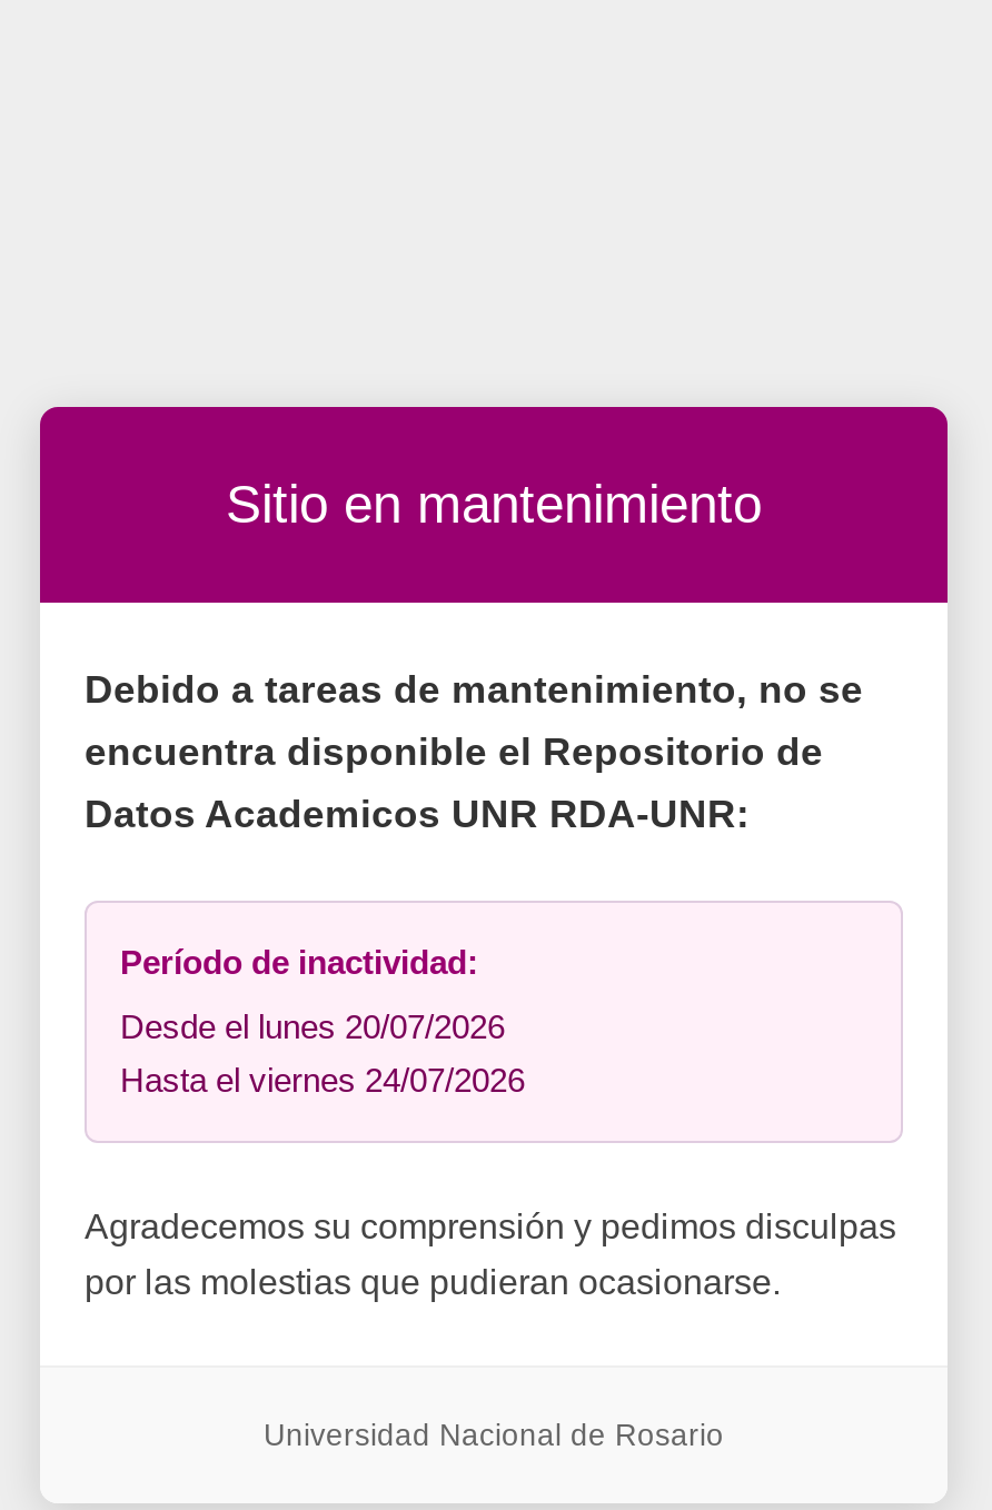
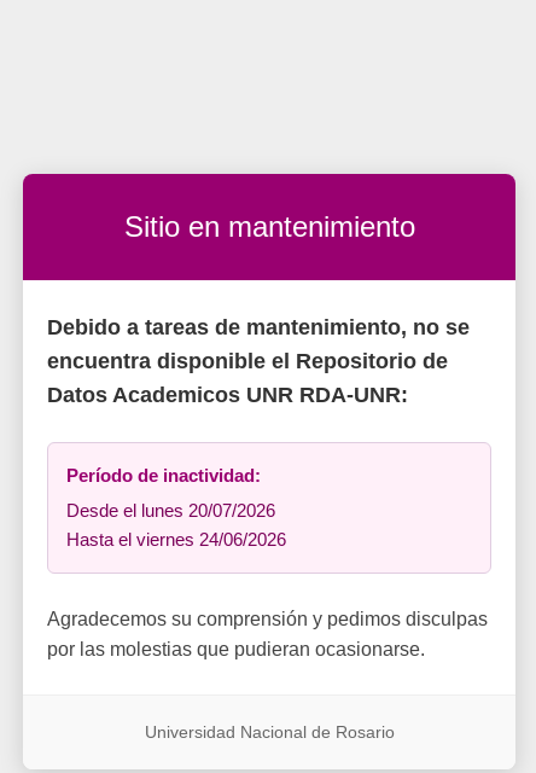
- Hasta el viernes 24/07/2026
+ Hasta el viernes 24/06/2026
